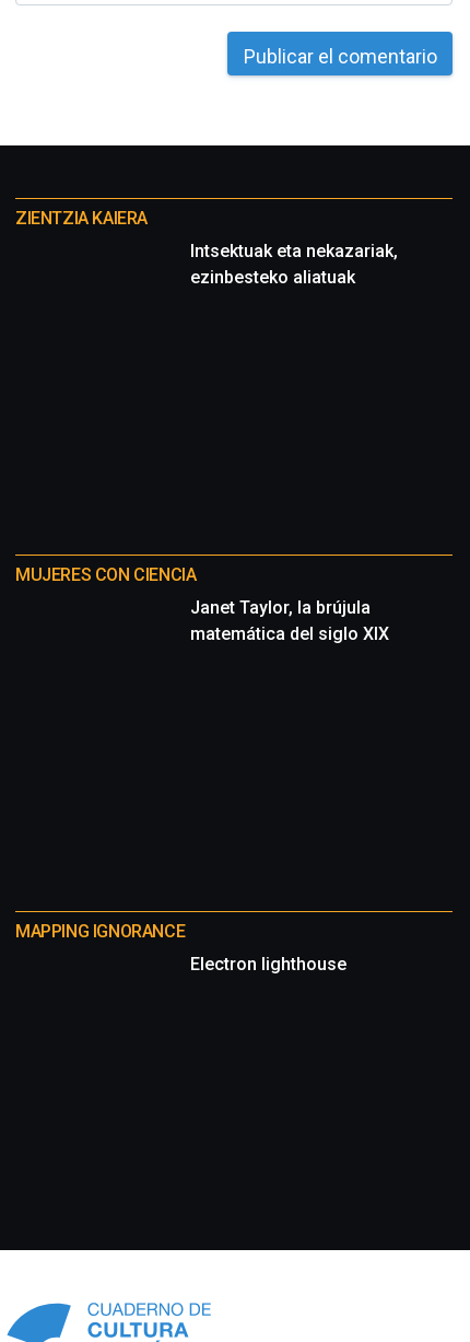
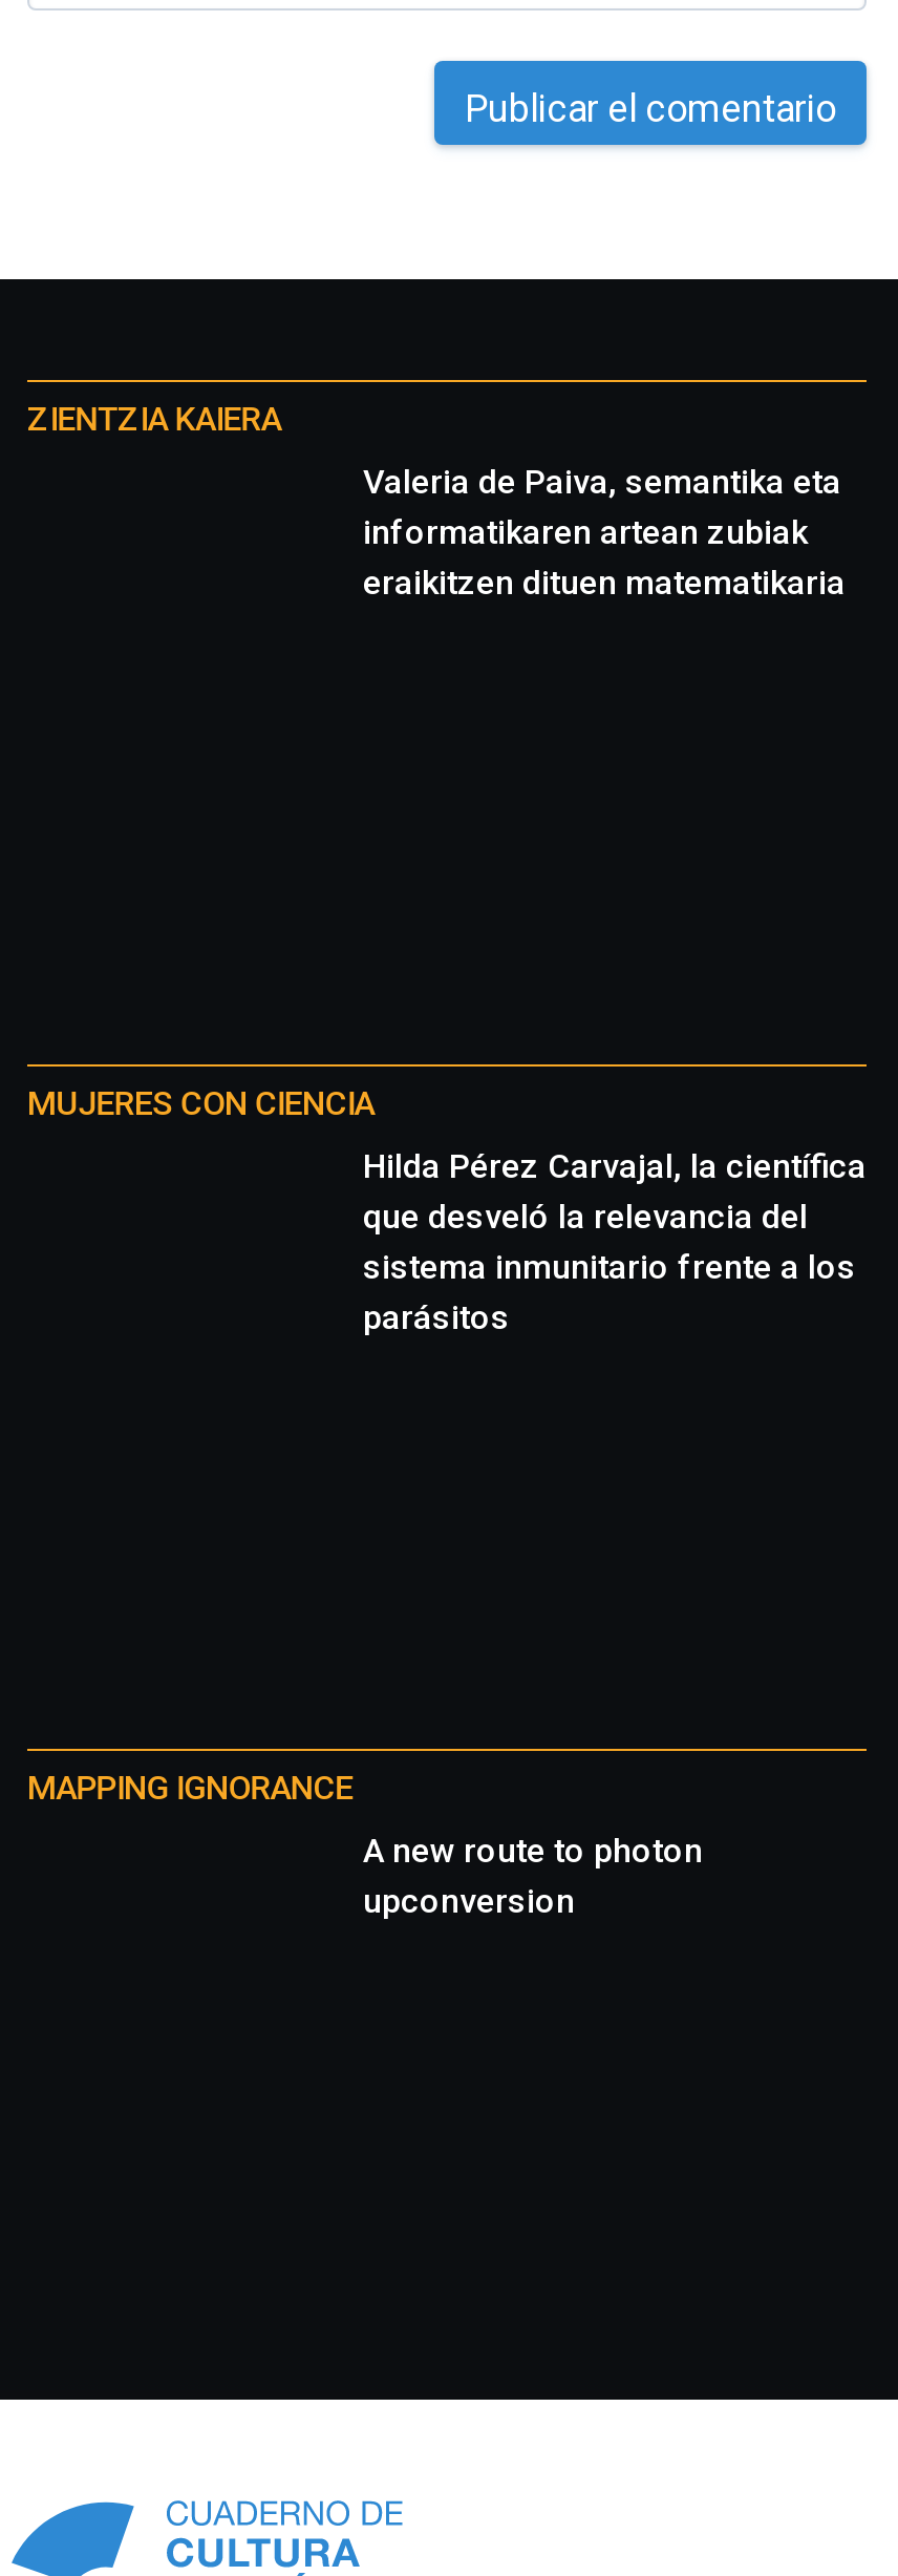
- Intsektuak eta nekazariak,
- ezinbesteko aliatuak
+ Valeria de Paiva, semantika eta
+ informatikaren artean zubiak
+ eraikitzen dituen matematikaria

- Janet Taylor, la brújula
- matemática del siglo XIX
+ Hilda Pérez Carvajal, la científica
+ que desveló la relevancia del
+ sistema inmunitario frente a los
+ parásitos

- Electron lighthouse
+ A new route to photon
+ upconversion
